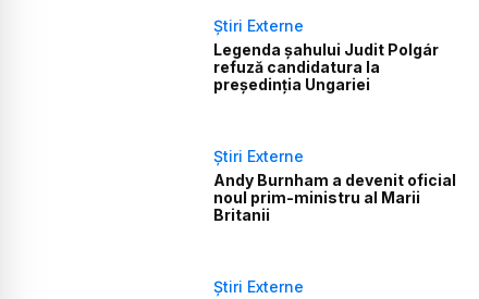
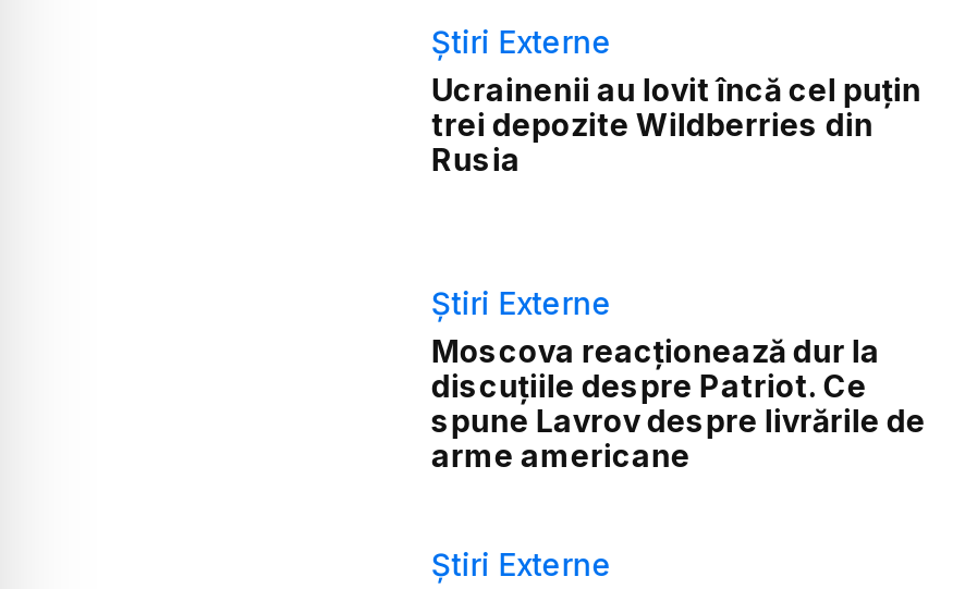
- Legenda șahului Judit Polgár
- refuză candidatura la
- președinția Ungariei
+ Ucrainenii au lovit încă cel puțin
+ trei depozite Wildberries din
+ Rusia

- Andy Burnham a devenit oficial
- noul prim-ministru al Marii
- Britanii
+ Moscova reacționează dur la
+ discuțiile despre Patriot. Ce
+ spune Lavrov despre livrările de
+ arme americane
